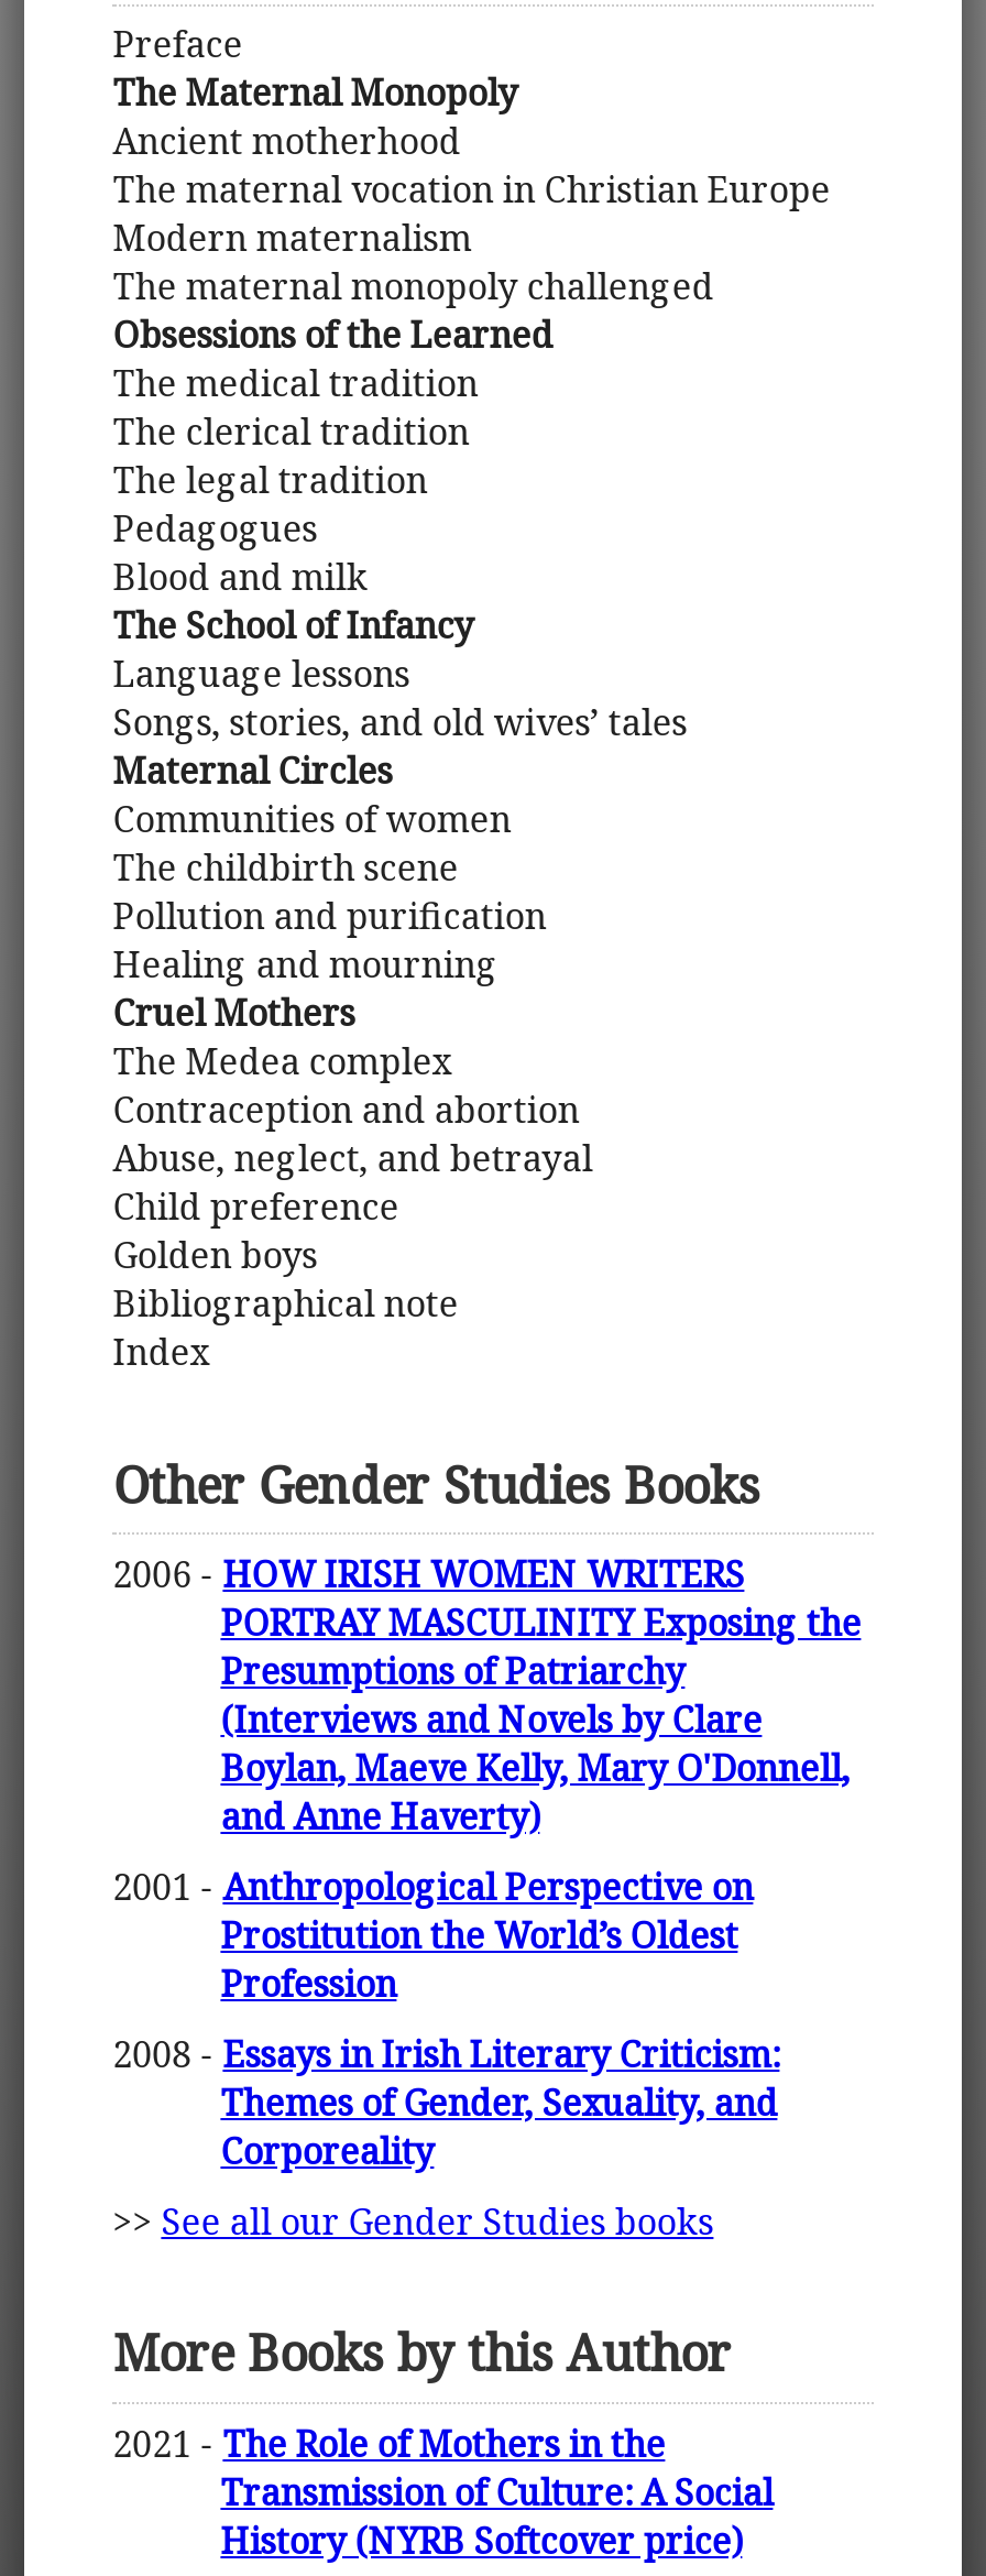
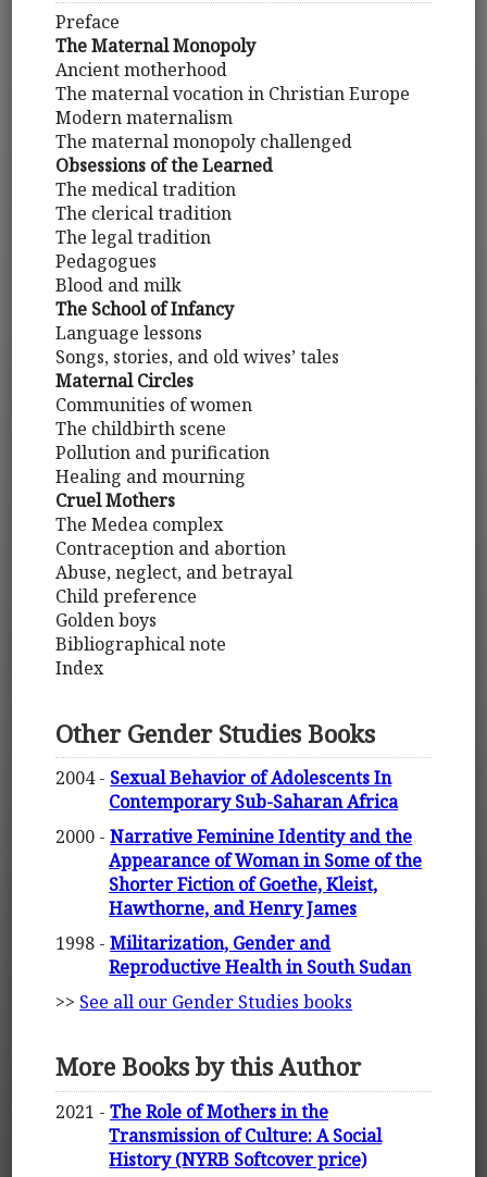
- 2006 - HOW IRISH WOMEN WRITERS
- PORTRAY MASCULINITY Exposing the
- Presumptions of Patriarchy
- (Interviews and Novels by Clare
- Boylan, Maeve Kelly, Mary O'Donnell,
- and Anne Haverty)
+ 2004 - Sexual Behavior of Adolescents In
+ Contemporary Sub-Saharan Africa

- 2001 - Anthropological Perspective on
- Prostitution the World’s Oldest
- Profession
+ 2000 - Narrative Feminine Identity and the
+ Appearance of Woman in Some of the
+ Shorter Fiction of Goethe, Kleist,
+ Hawthorne, and Henry James

- 2008 - Essays in Irish Literary Criticism:
- Themes of Gender, Sexuality, and
- Corporeality
+ 1998 - Militarization, Gender and
+ Reproductive Health in South Sudan
